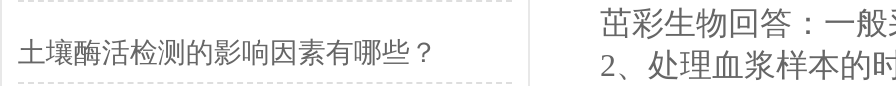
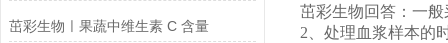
- 土壤酶活检测的影响因素有哪些？
+ 茁彩生物ㅣ果蔬中维生素 C 含量
